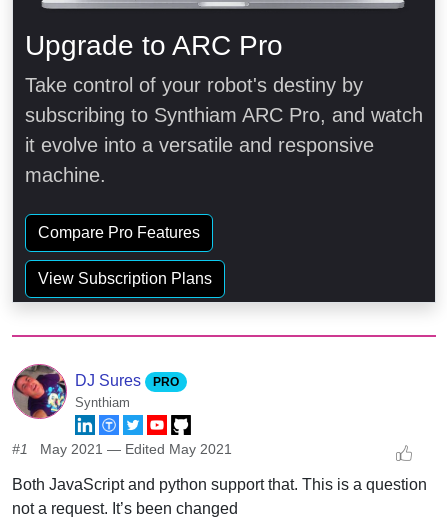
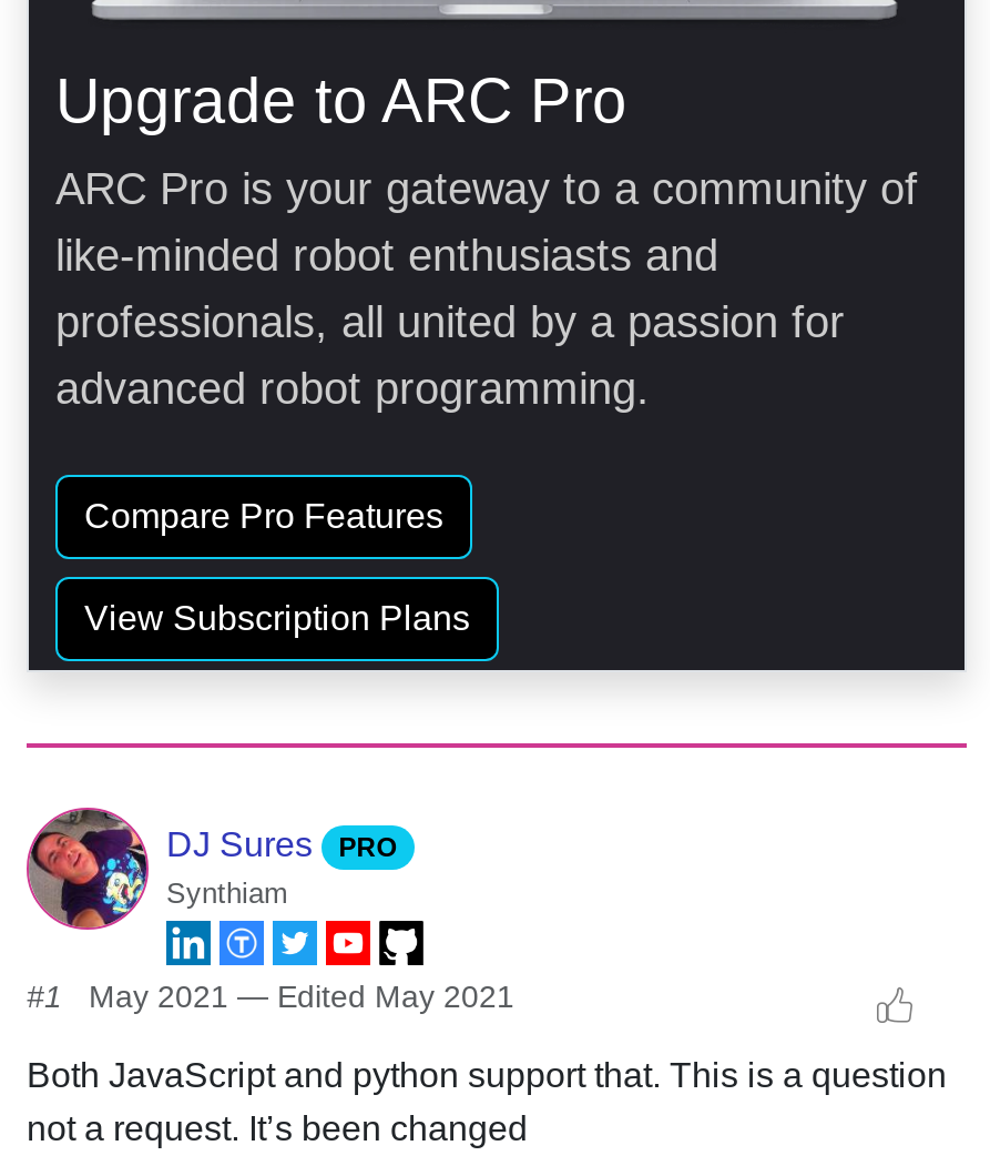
- Take control of your robot's destiny by
- subscribing to Synthiam ARC Pro, and watch
- it evolve into a versatile and responsive
- machine.
+ ARC Pro is your gateway to a community of
+ like-minded robot enthusiasts and
+ professionals, all united by a passion for
+ advanced robot programming.
